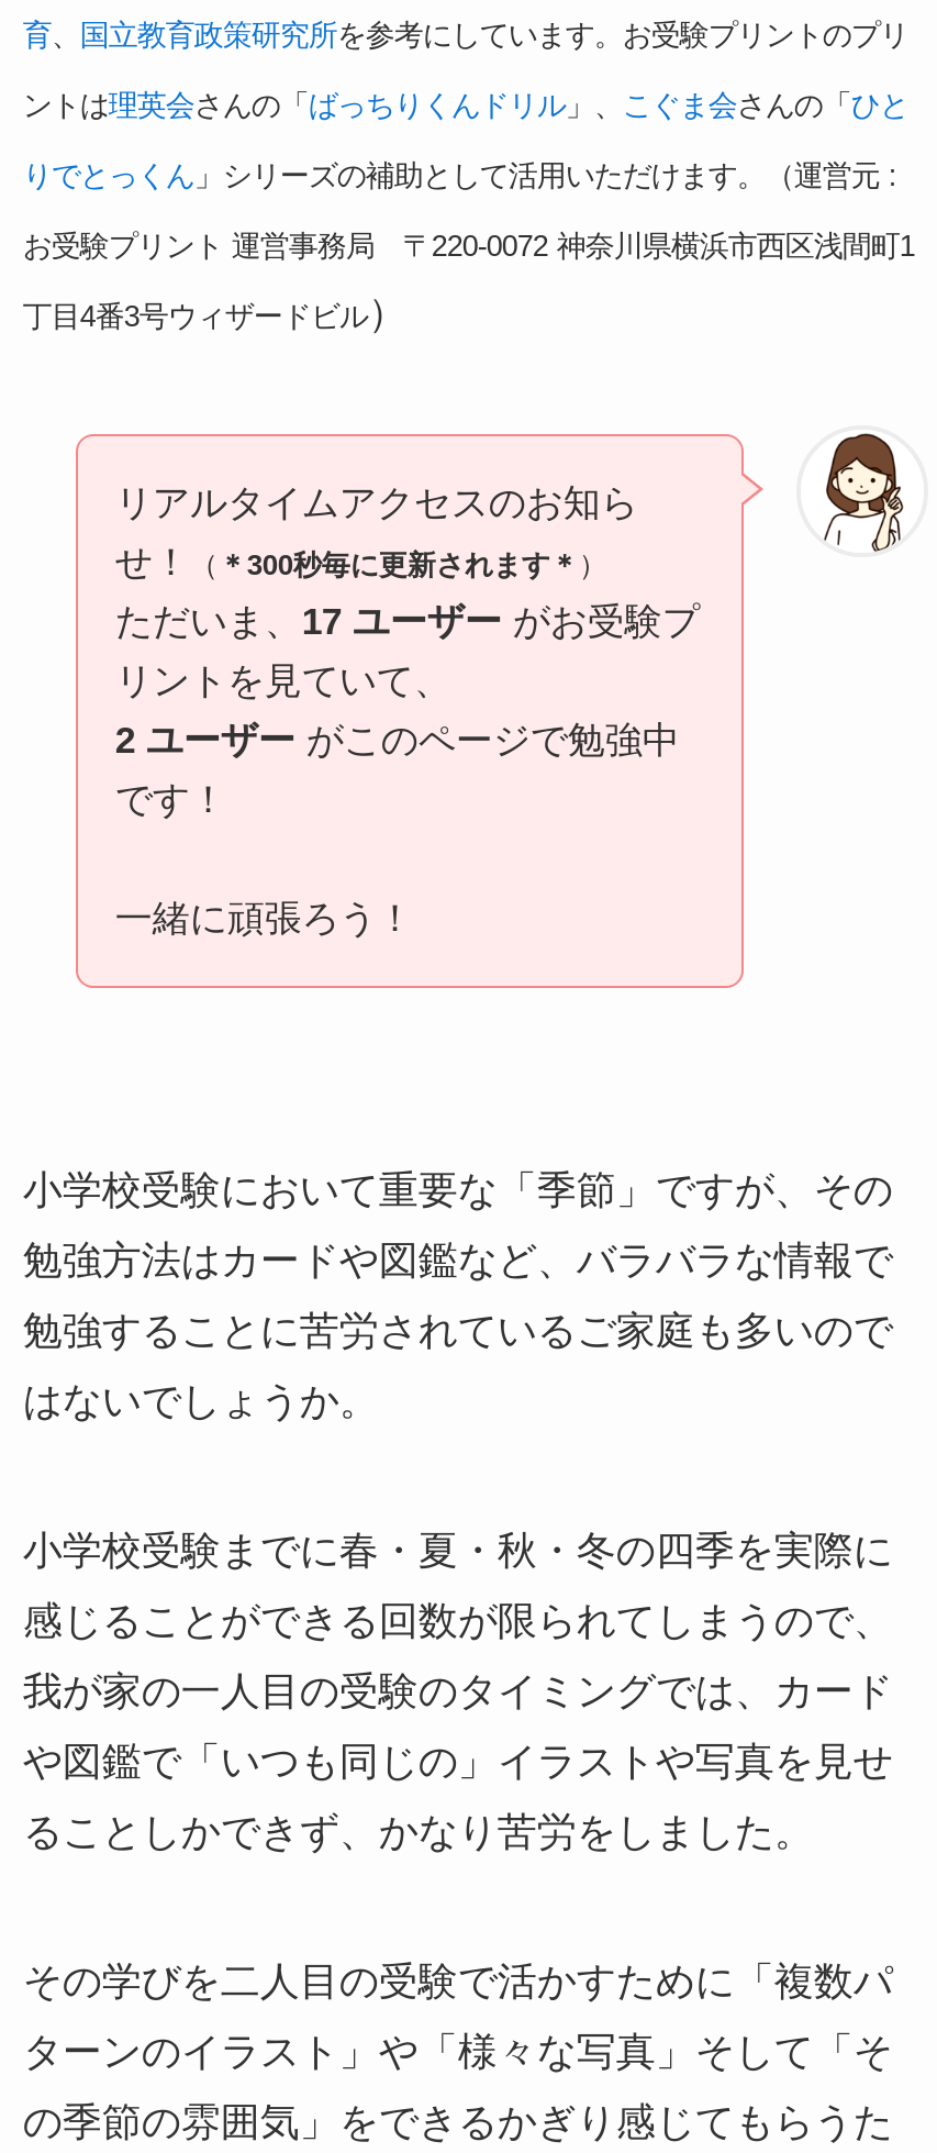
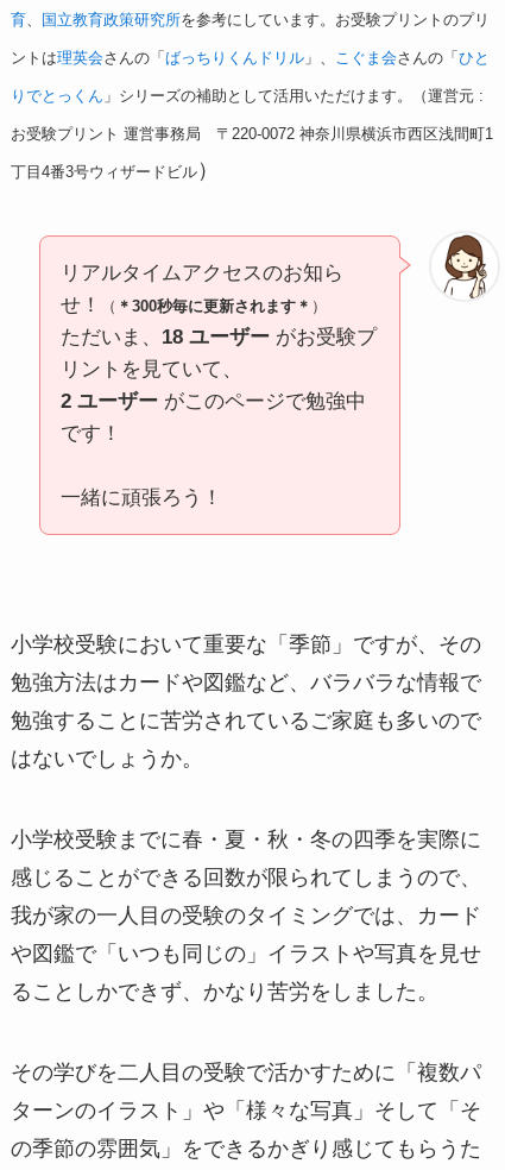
- ただいま、17 ユーザーがお受験プ
+ ただいま、18 ユーザーがお受験プ
